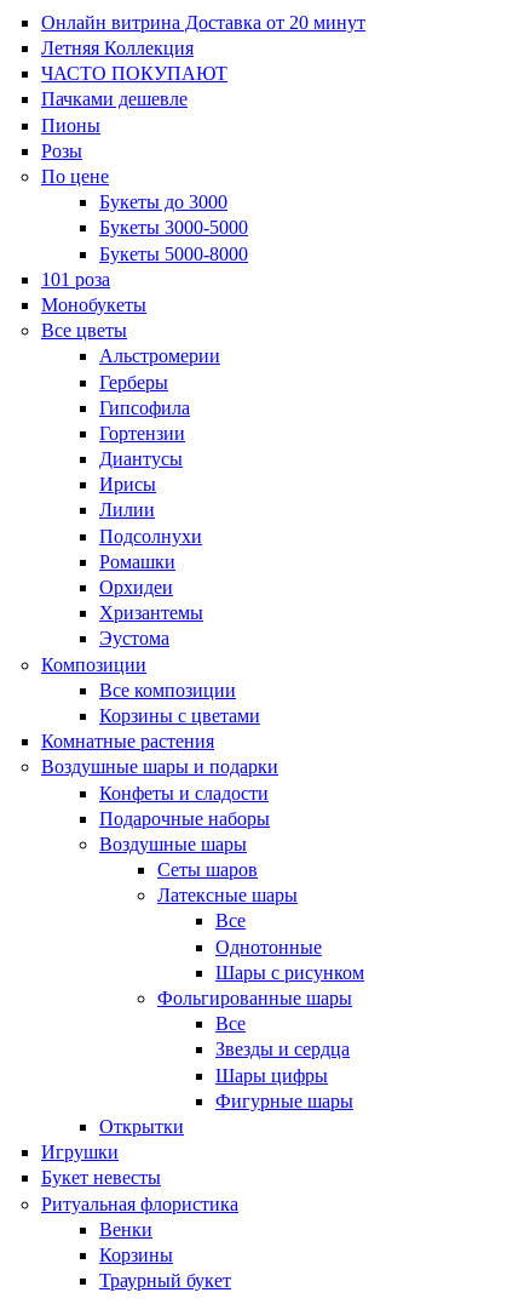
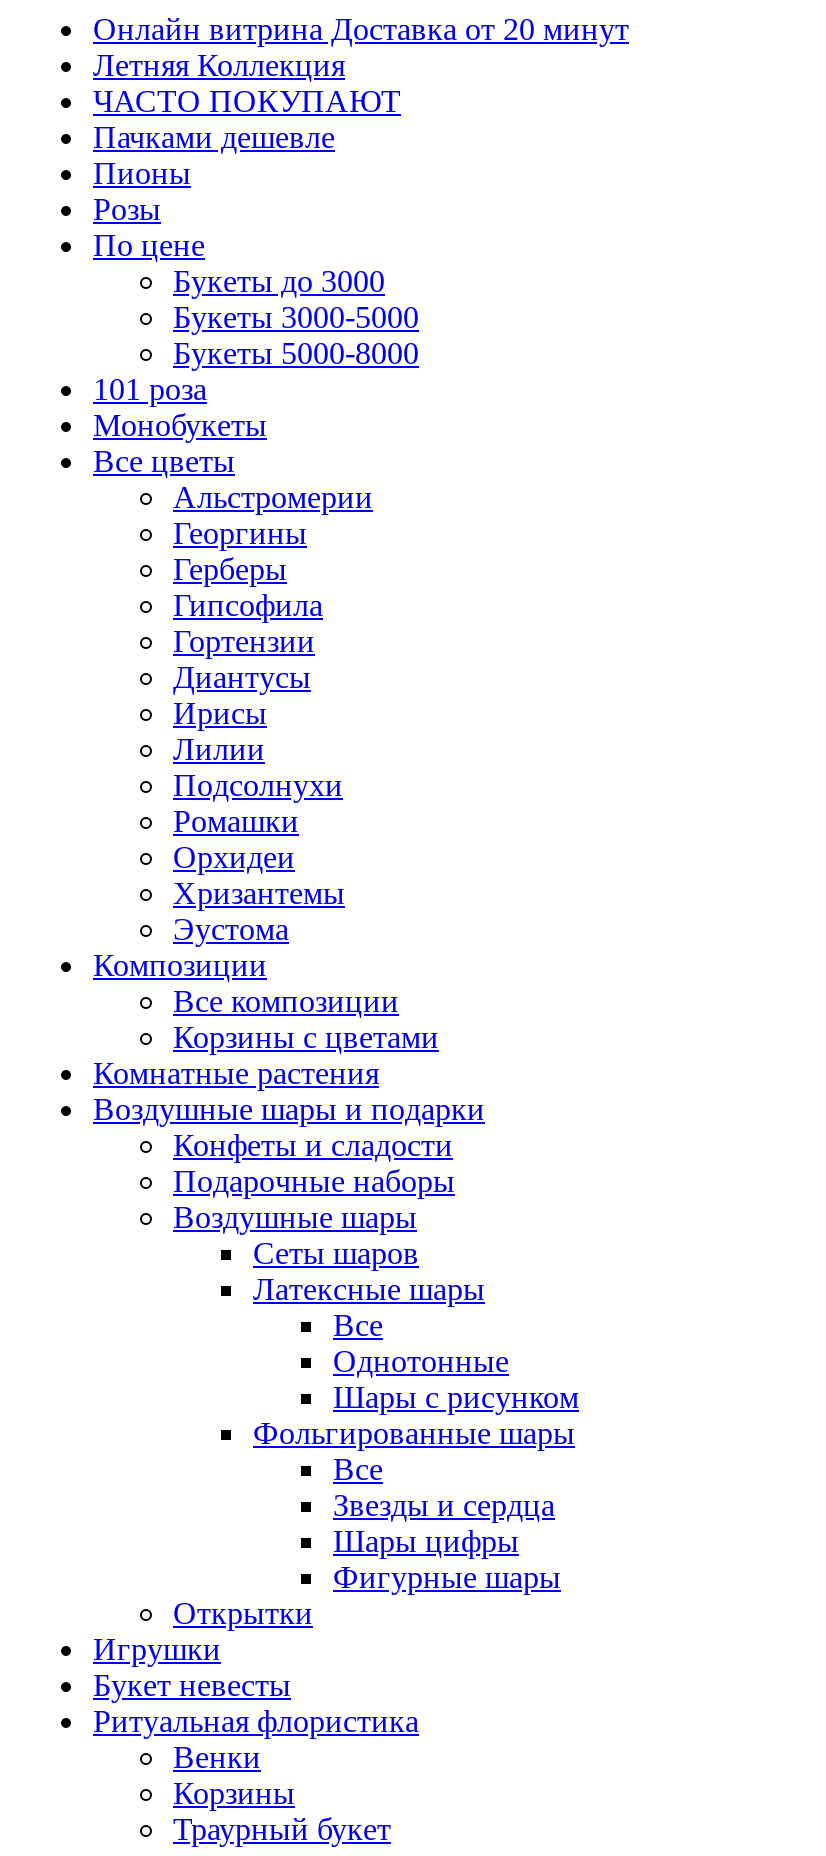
+ Георгины
